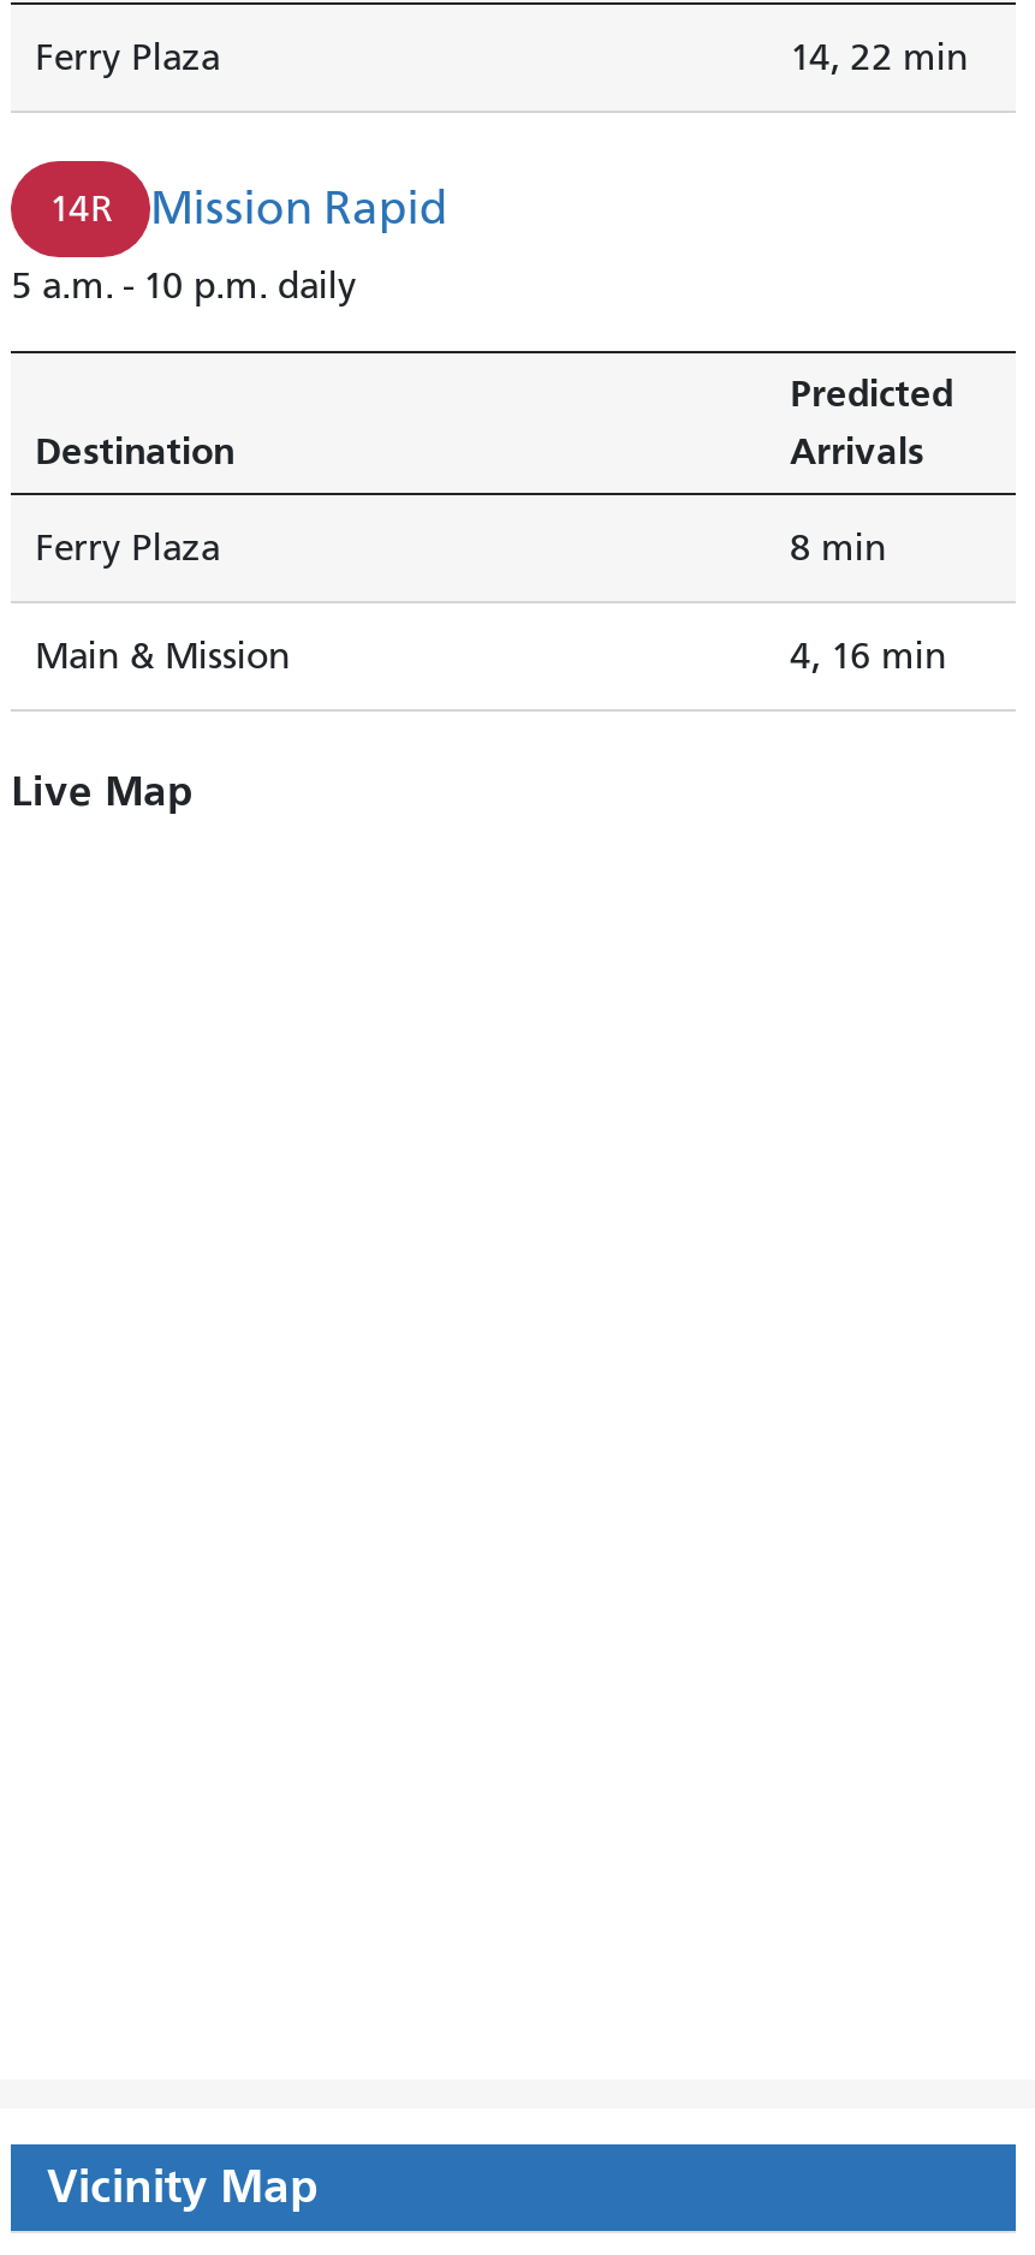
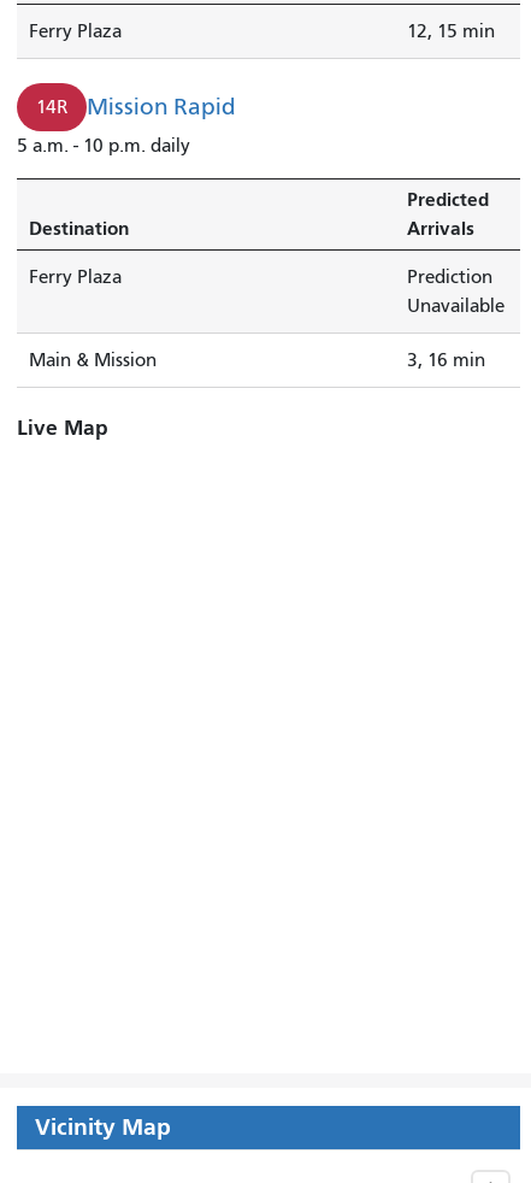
- 14, 22 min
+ 12, 15 min

- 8 min
+ Prediction
+ Unavailable

- 4, 16 min
+ 3, 16 min
